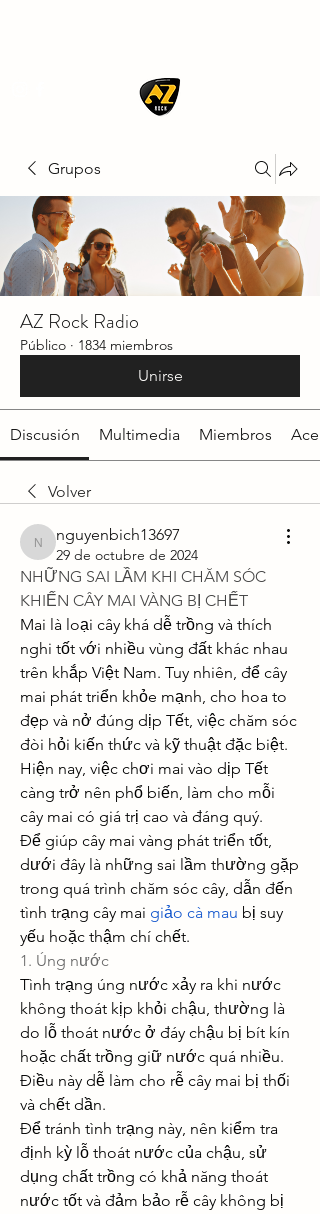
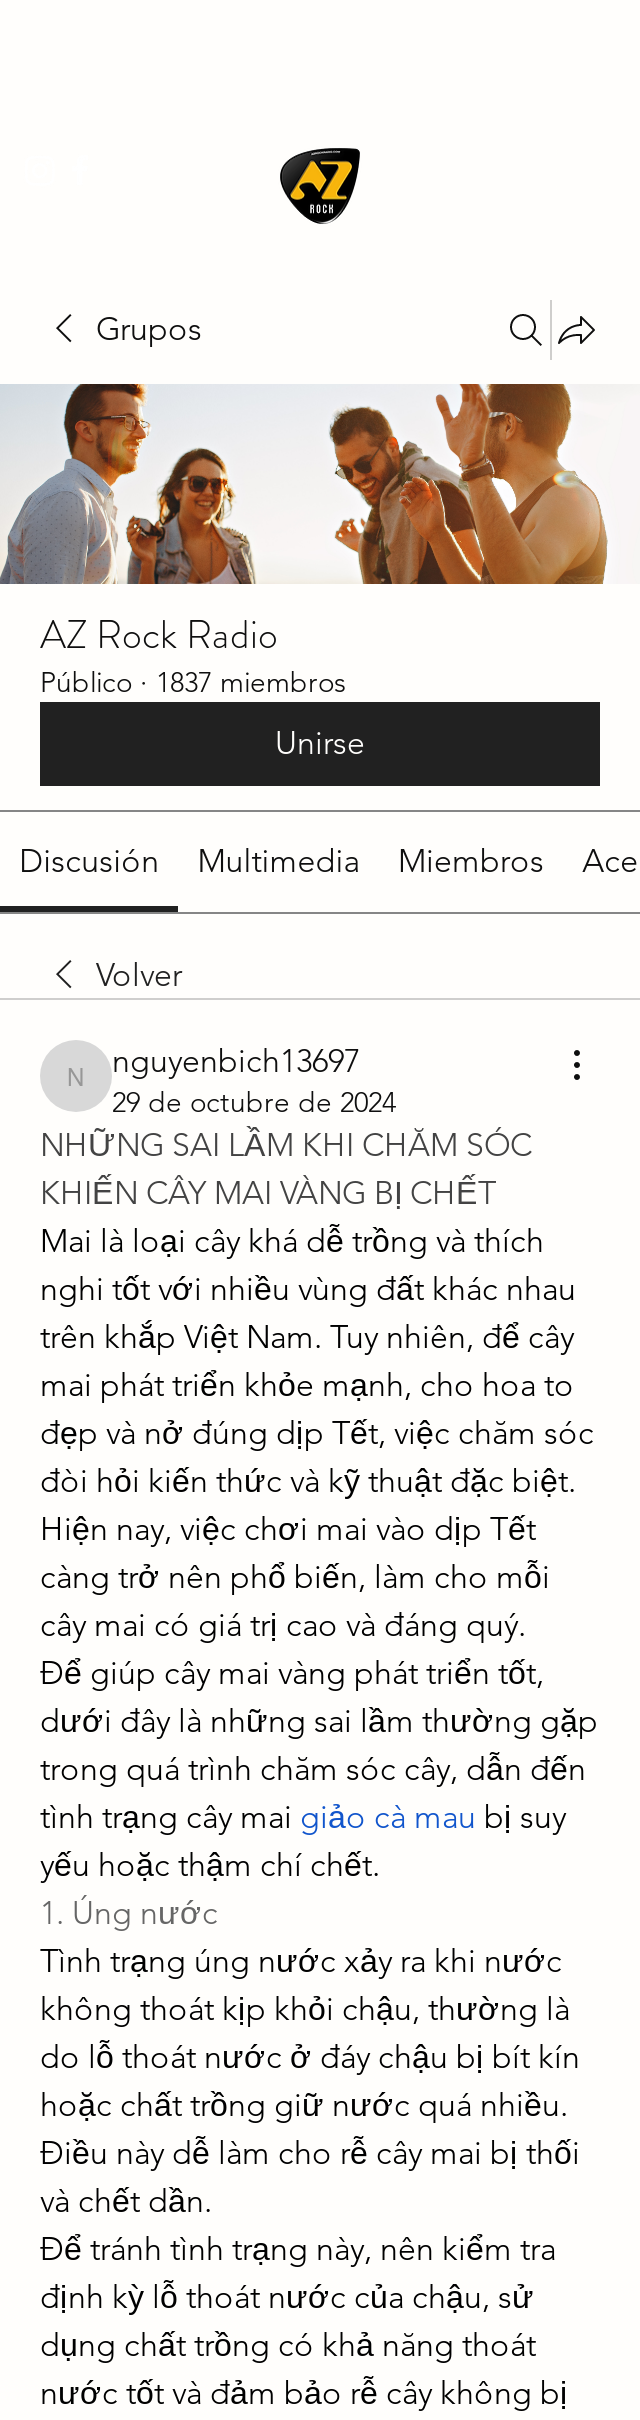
- Público · 1834 miembros
+ Público · 1837 miembros
